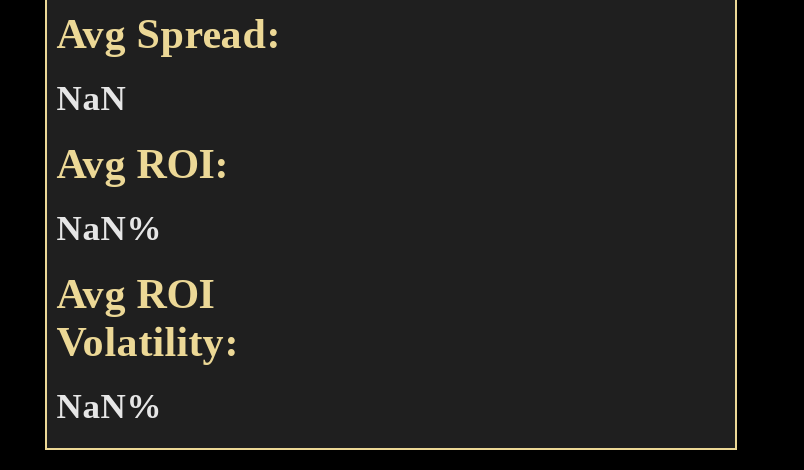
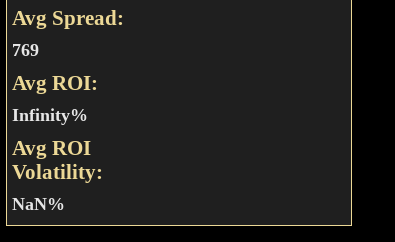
- NaN
+ 769

- NaN%
+ Infinity%
